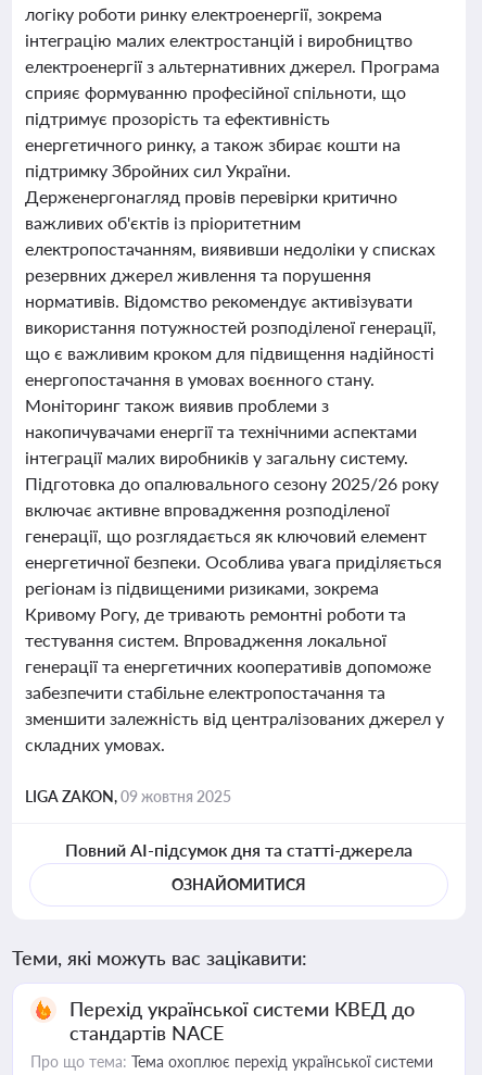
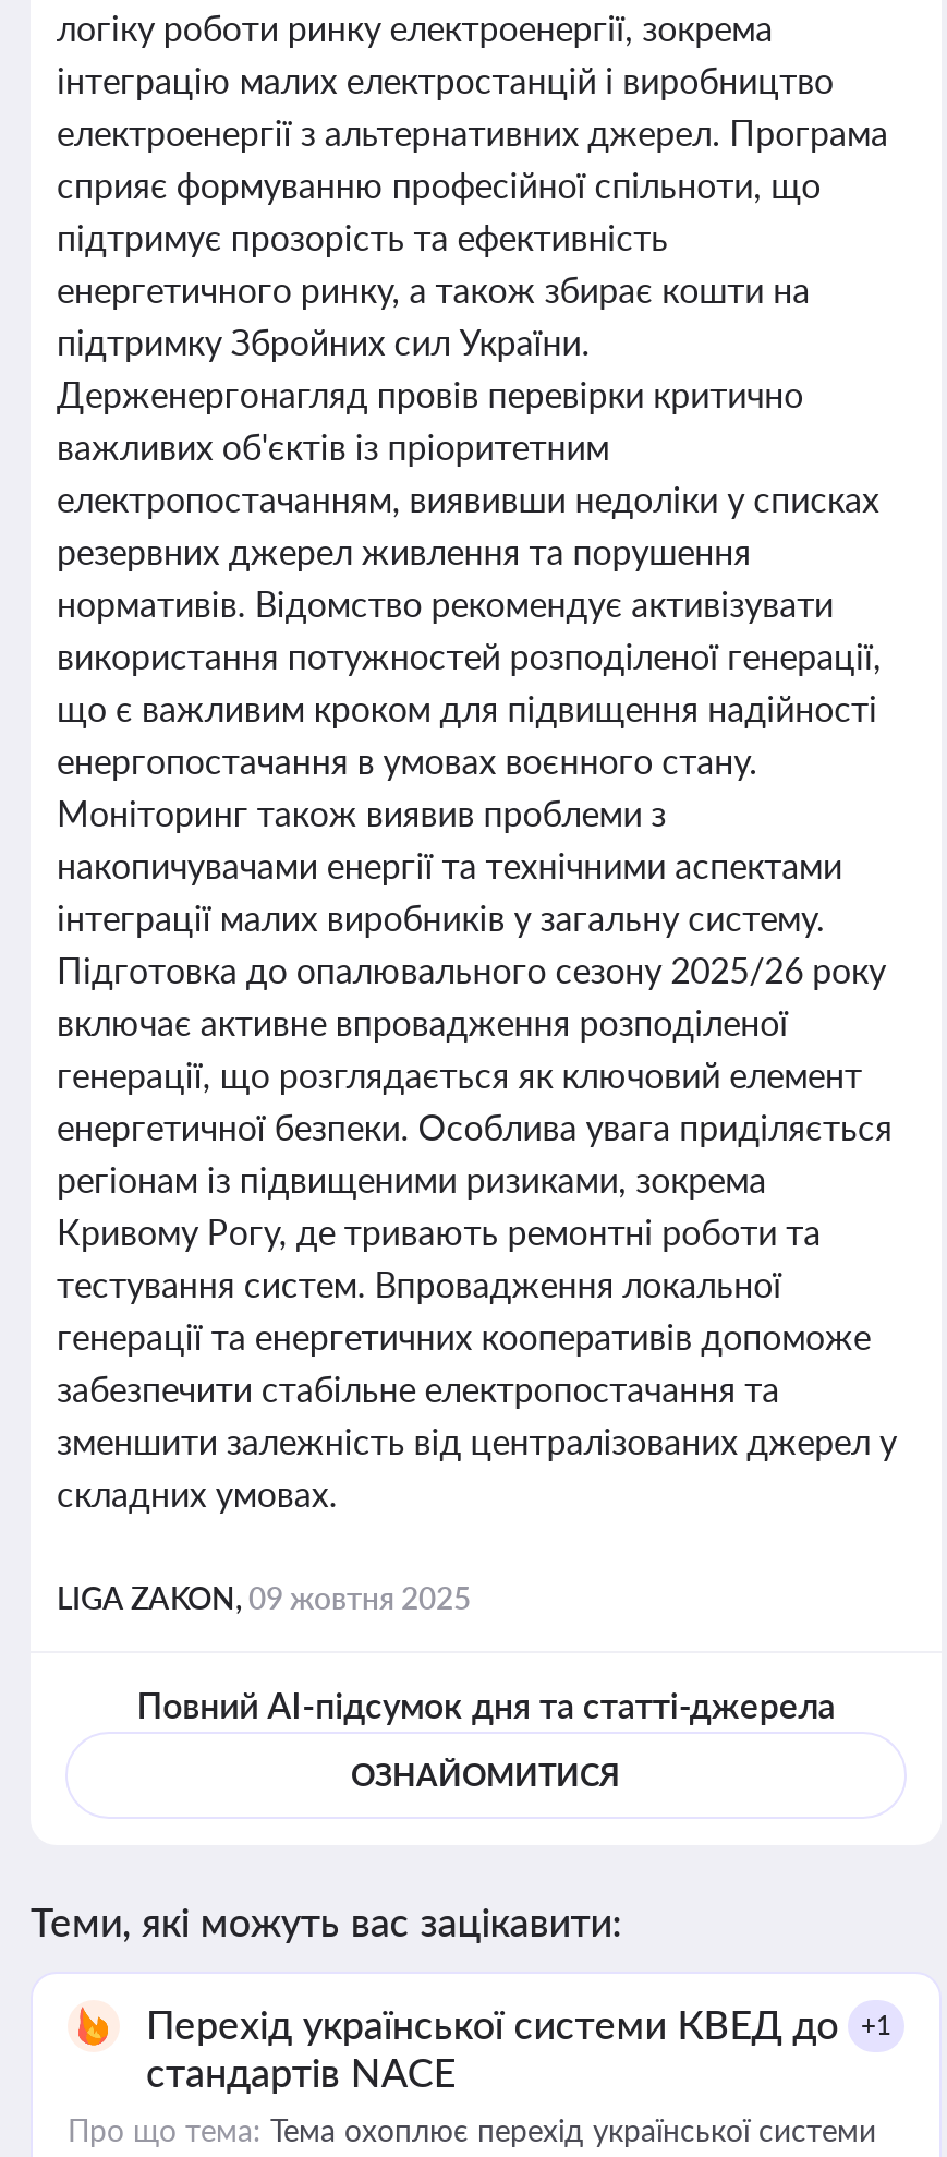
+ +1
